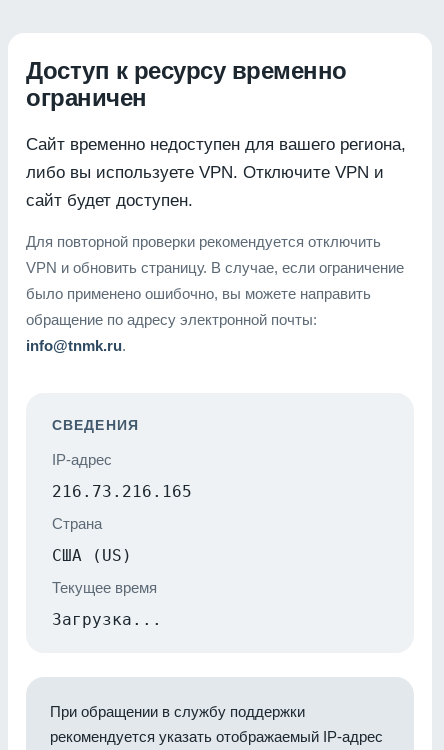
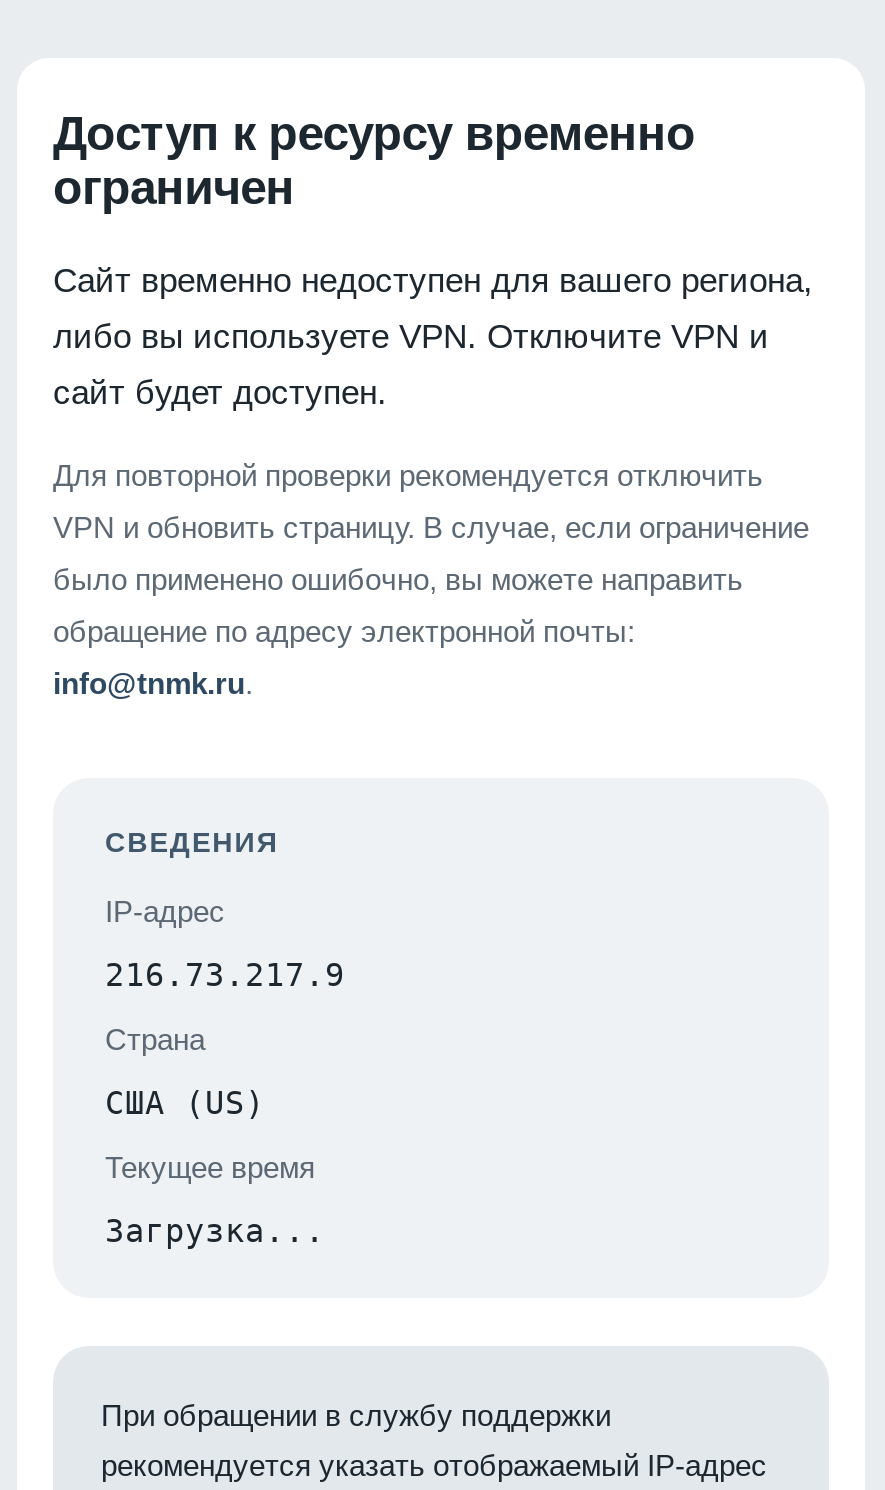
- 216.73.216.165
+ 216.73.217.9
